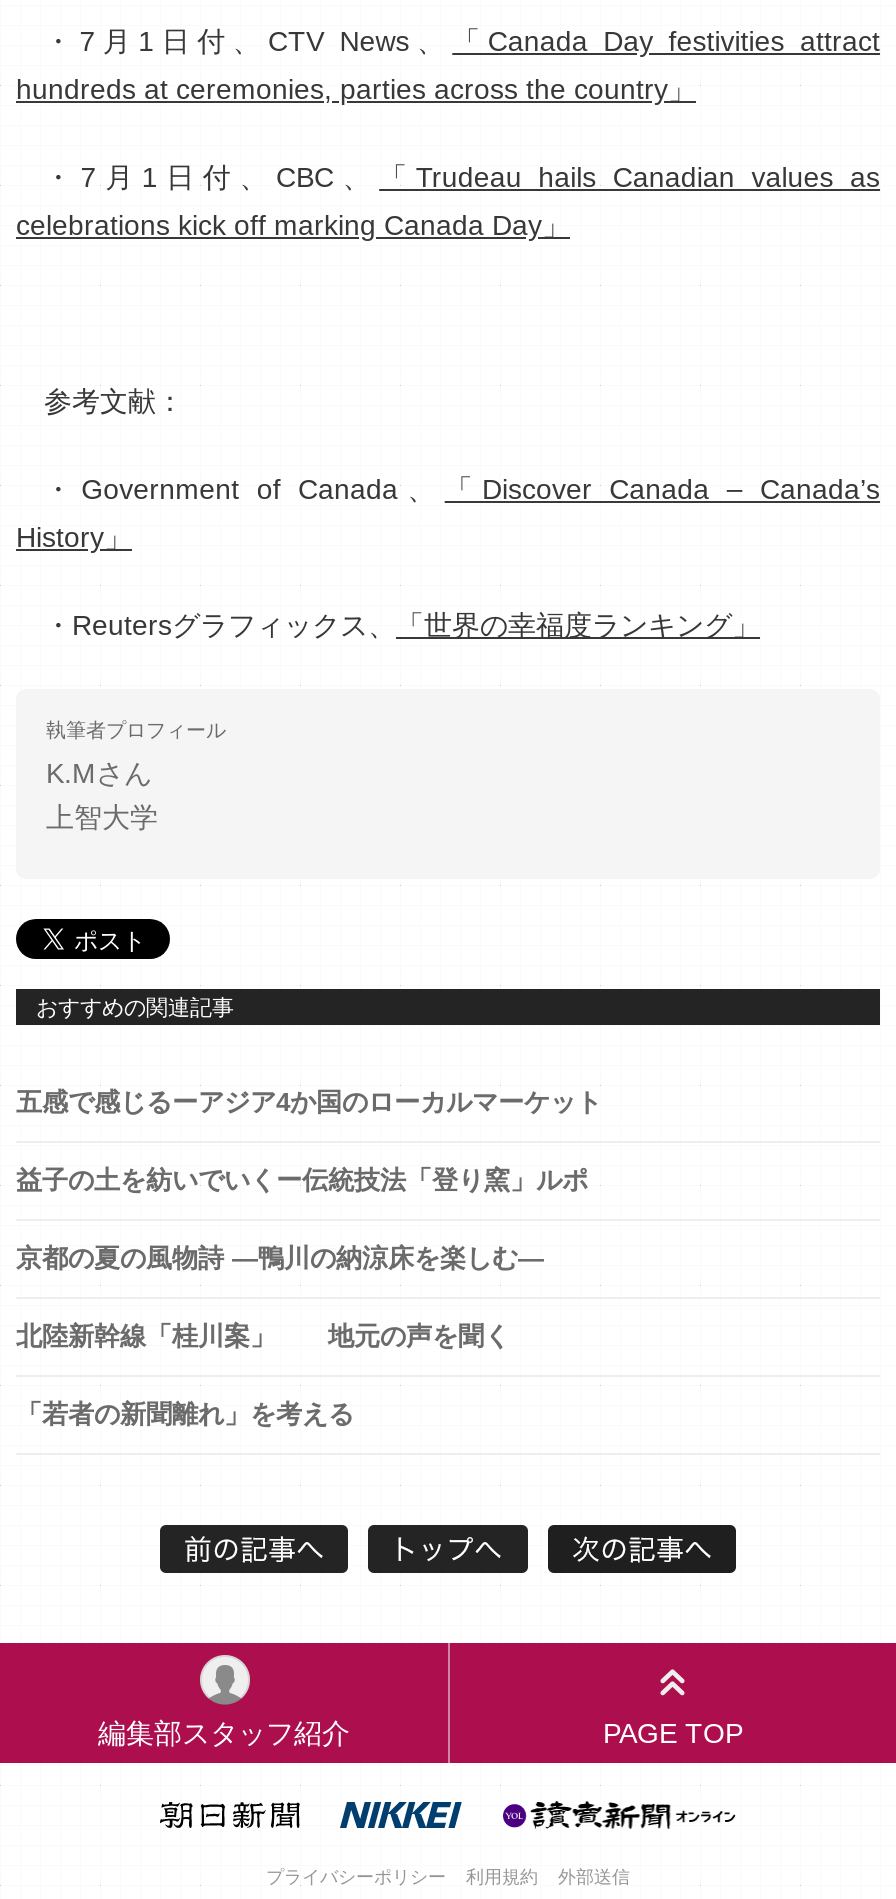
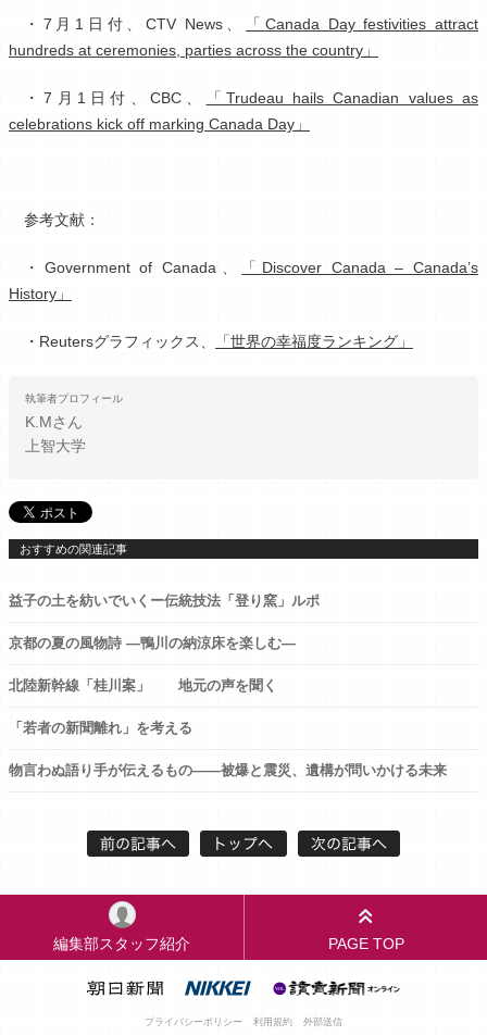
- 五感で感じるーアジア4か国のローカルマーケット

moved up: 益子の土を紡いでいくー伝統技法「登り窯」ルポ | 京都の夏の風物詩 ―鴨川の納涼床を楽しむ― | 北陸新幹線「桂川案」 地元の声を聞く | 「若者の新聞離れ」を考える

+ 物言わぬ語り手が伝えるもの——被爆と震災、遺構が問いかける未来
